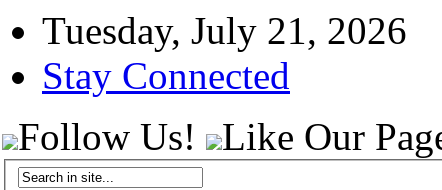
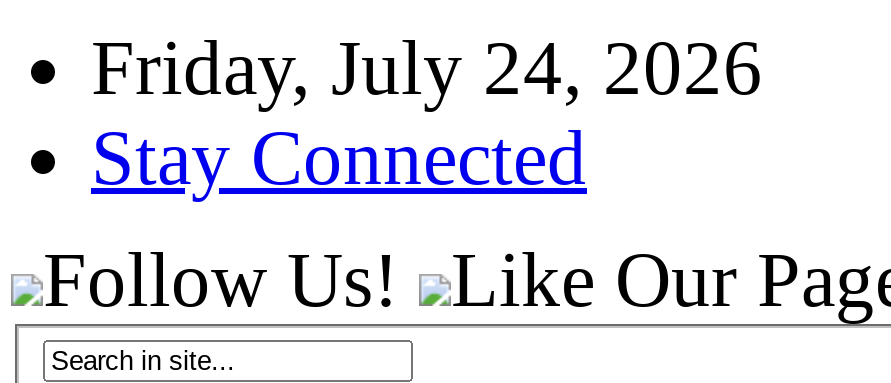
- Tuesday, July 21, 2026
+ Friday, July 24, 2026
